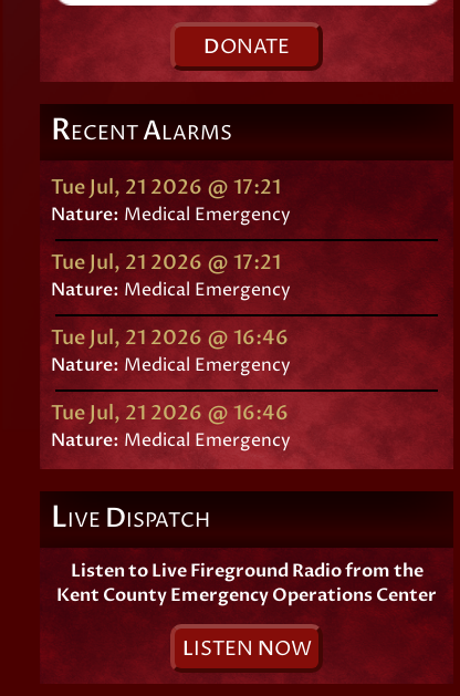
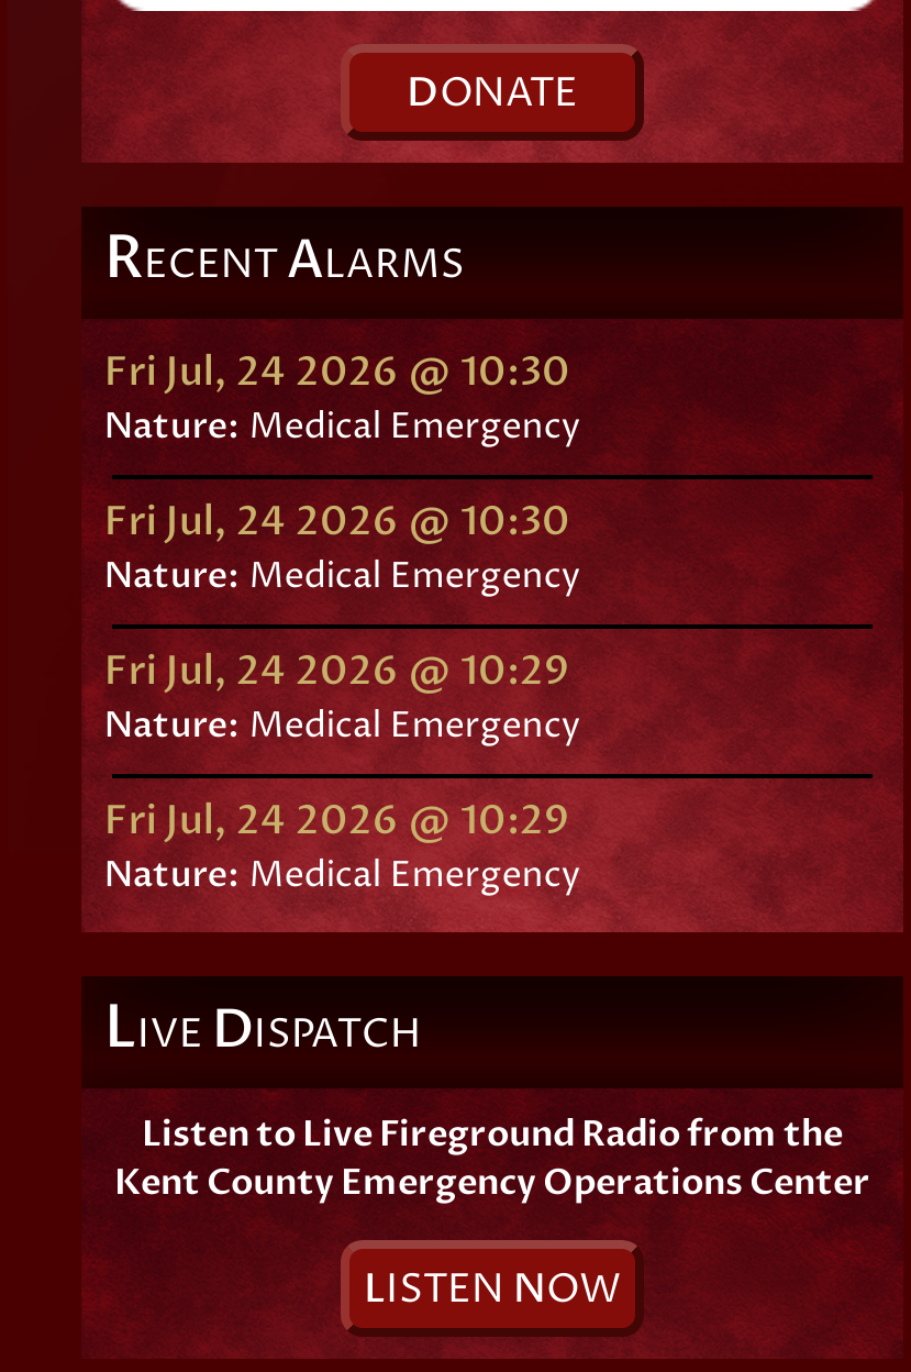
- Tue Jul, 21 2026 @ 17:21
+ Fri Jul, 24 2026 @ 10:30

- Tue Jul, 21 2026 @ 17:21
+ Fri Jul, 24 2026 @ 10:30

- Tue Jul, 21 2026 @ 16:46
+ Fri Jul, 24 2026 @ 10:29

- Tue Jul, 21 2026 @ 16:46
+ Fri Jul, 24 2026 @ 10:29
